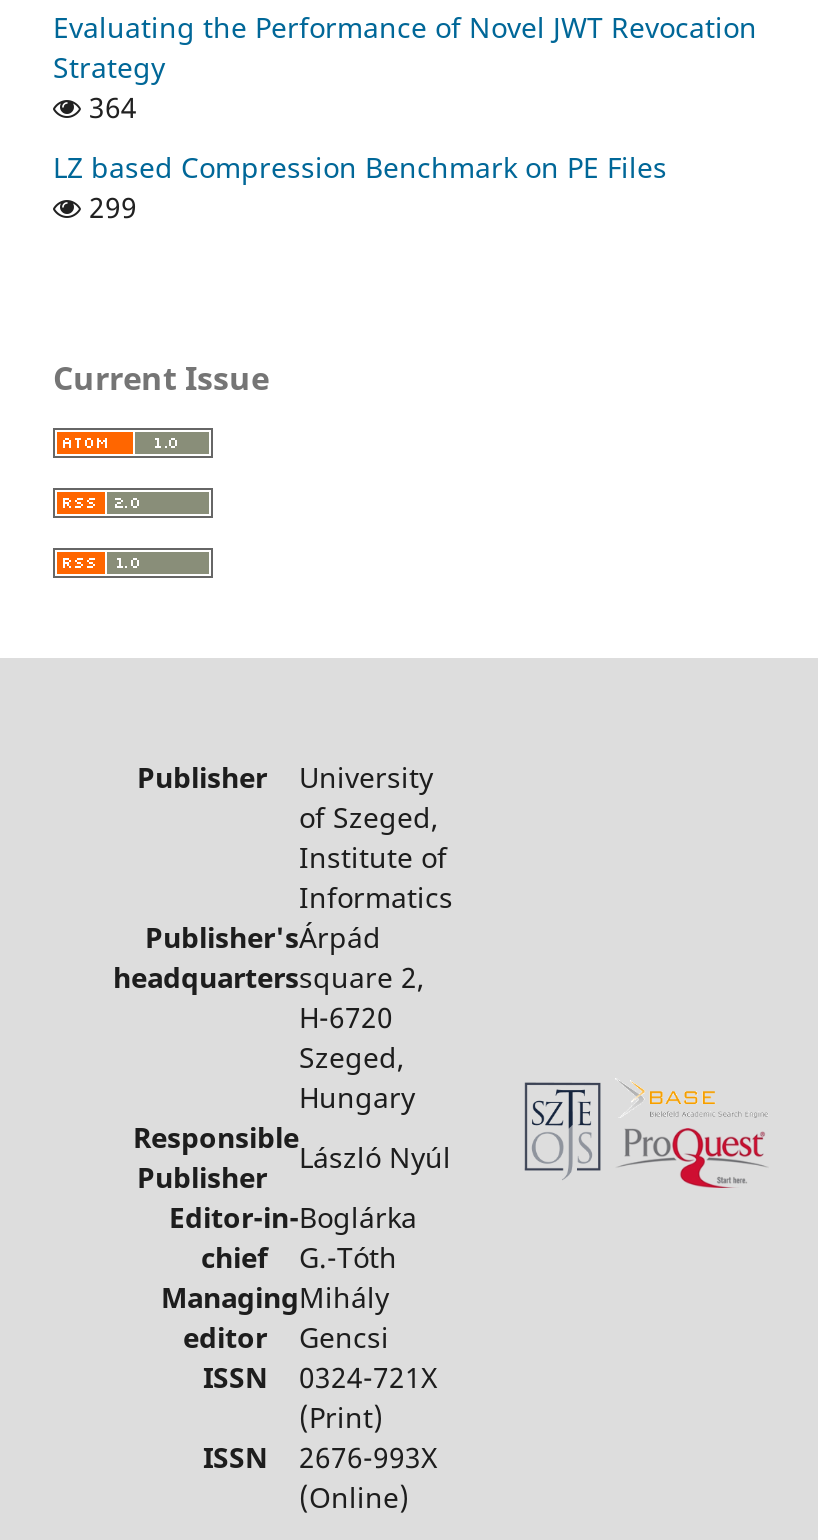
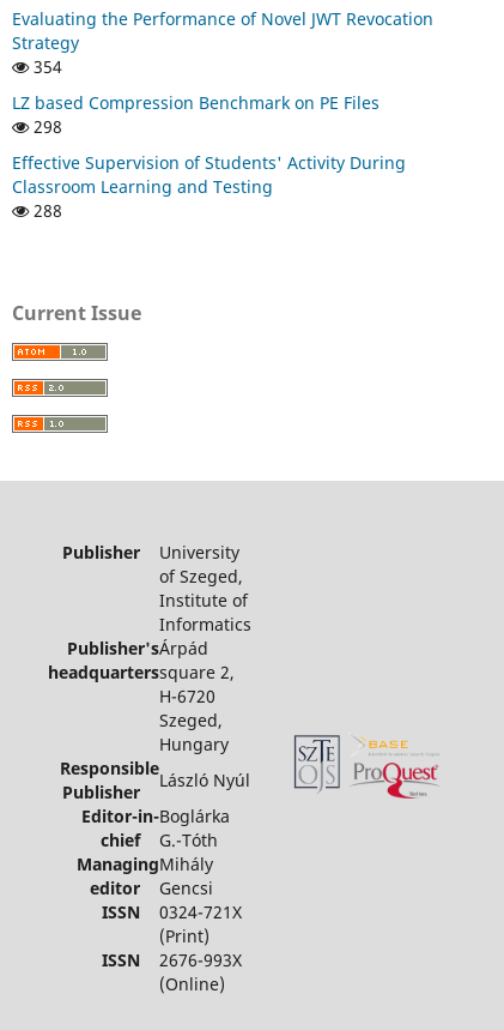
- 364
+ 354

- 299
+ 298
+ Effective Supervision of Students' Activity During
+ Classroom Learning and Testing
+ 288
